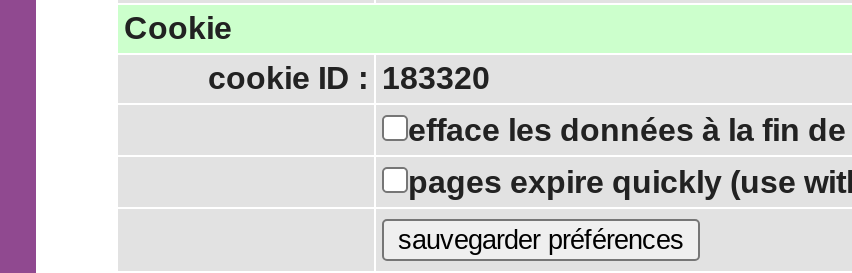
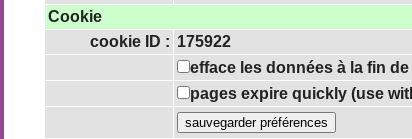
- cookie ID : 183320
+ cookie ID : 175922
